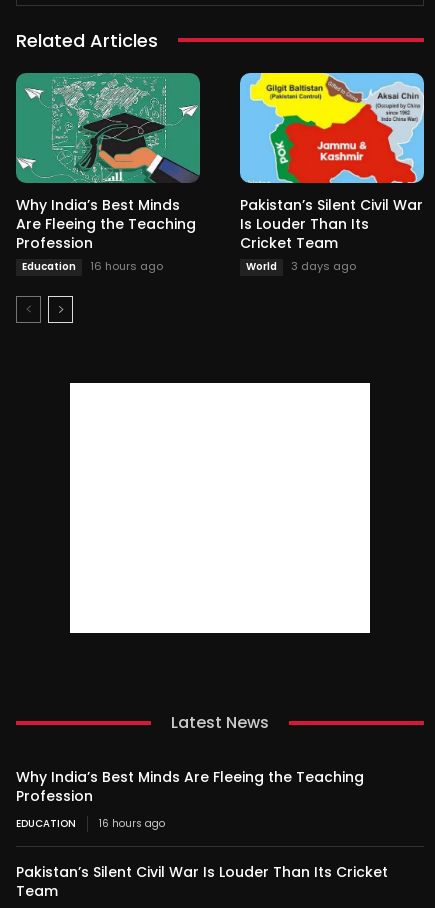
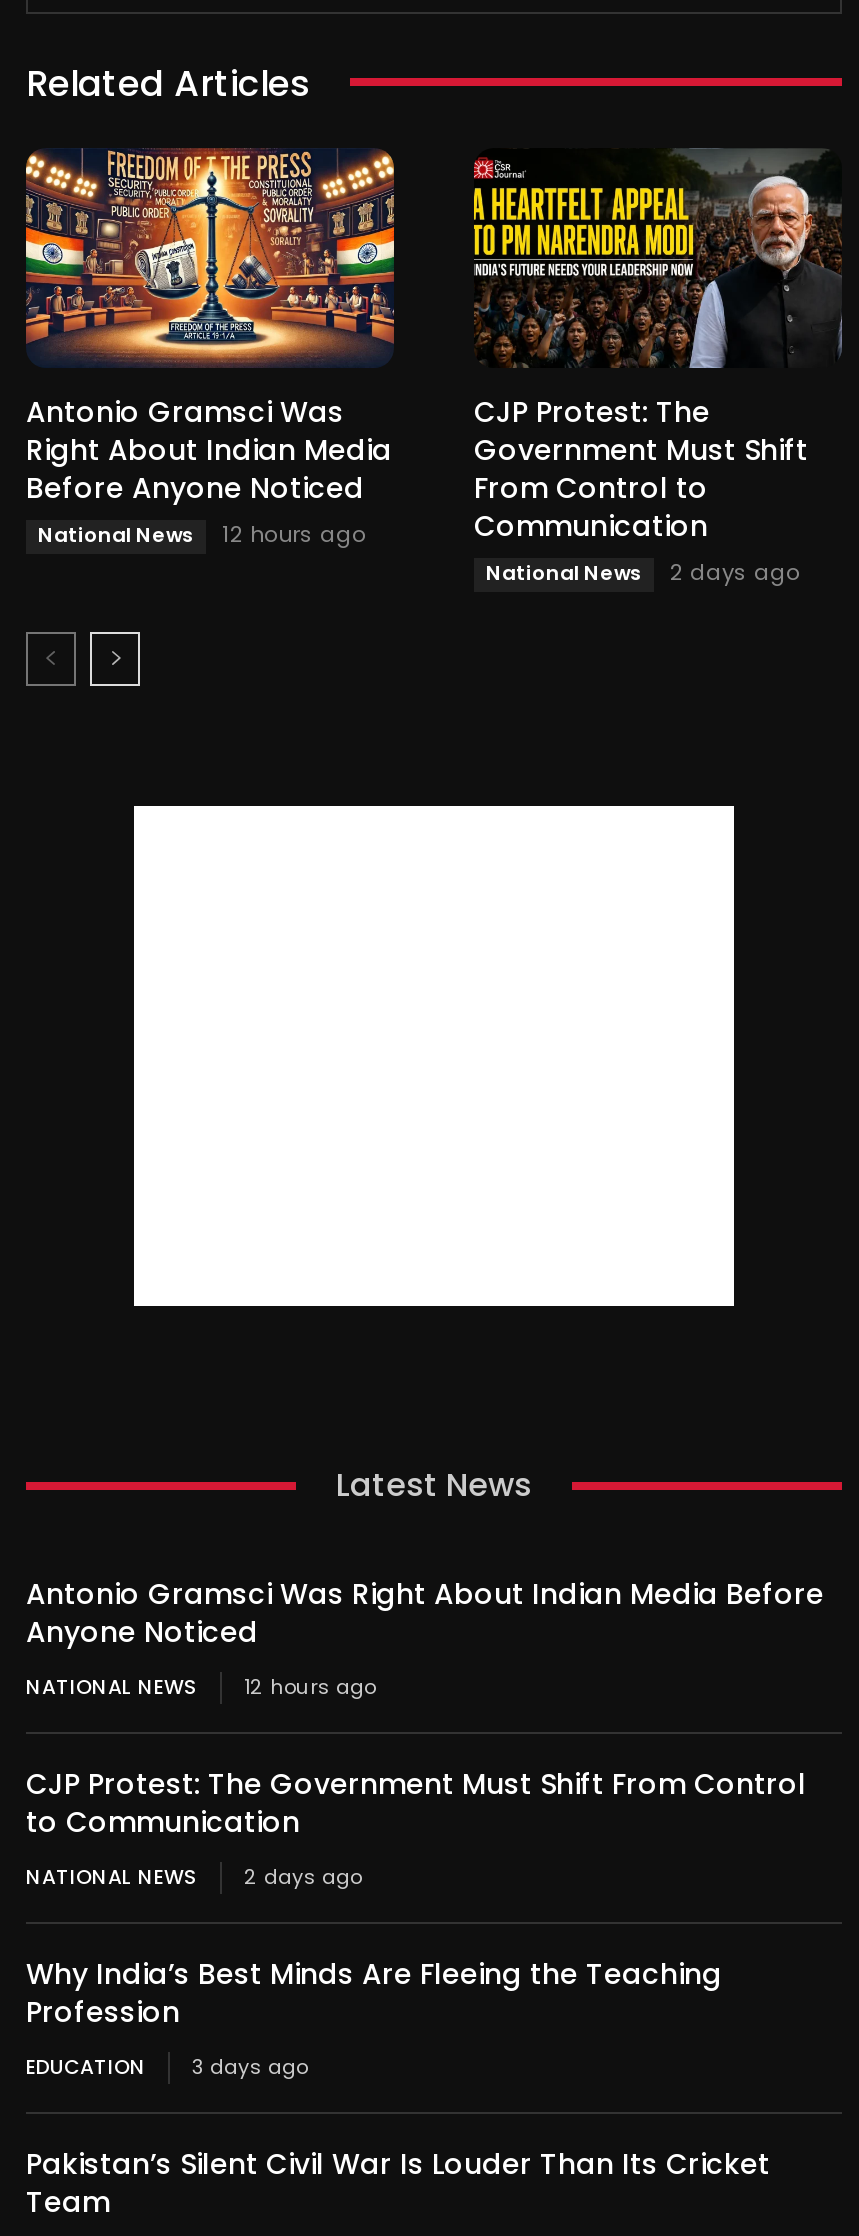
- [image]
- Why India’s Best Minds
- Are Fleeing the Teaching
- Profession
- Education
- 16 hours ago
+ [image]
+ Antonio Gramsci Was
+ Right About Indian Media
+ Before Anyone Noticed
+ National News
+ 12 hours ago

- [image]
- Pakistan’s Silent Civil War
- Is Louder Than Its
- Cricket Team
- World
- 3 days ago
+ [image]
+ CJP Protest: The
+ Government Must Shift
+ From Control to
+ Communication
+ National News
+ 2 days ago

+ Antonio Gramsci Was Right About Indian Media Before
+ Anyone Noticed
+ NATIONAL NEWS
+ 12 hours ago
+ CJP Protest: The Government Must Shift From Control
+ to Communication
+ NATIONAL NEWS
+ 2 days ago

- EDUCATION 16 hours ago
+ EDUCATION 3 days ago
